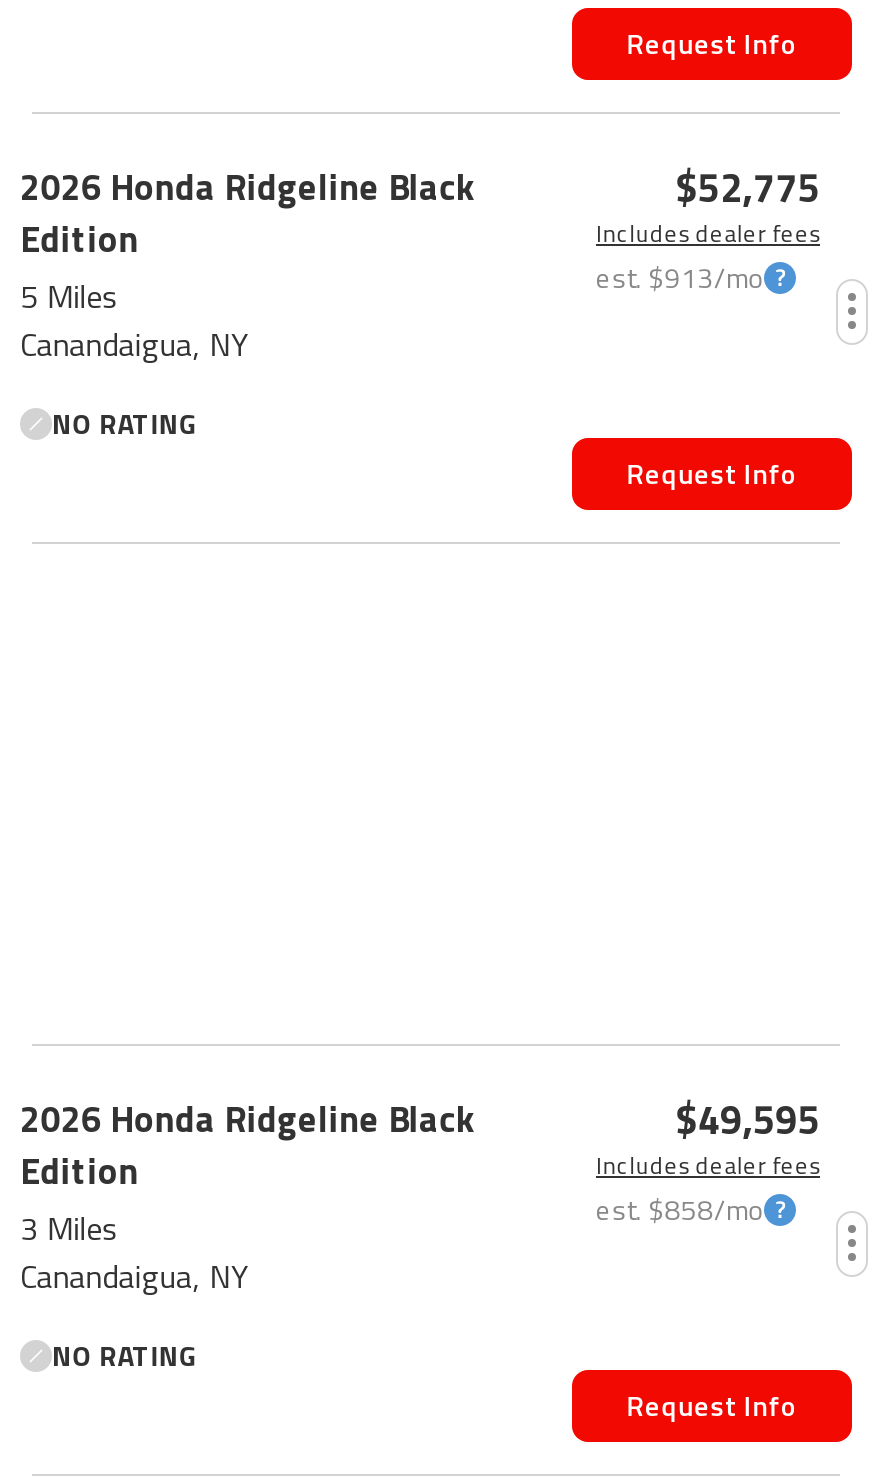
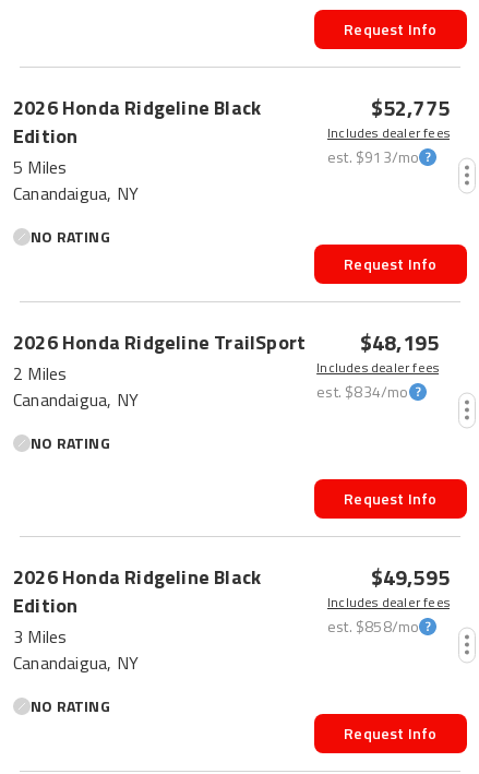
+ 2026 Honda Ridgeline TrailSport
+ 2 Miles
+ Canandaigua, NY
+ NO RATING

+ $48,195
+ Includes dealer fees
+ est. $834/mo

+ Request Info
